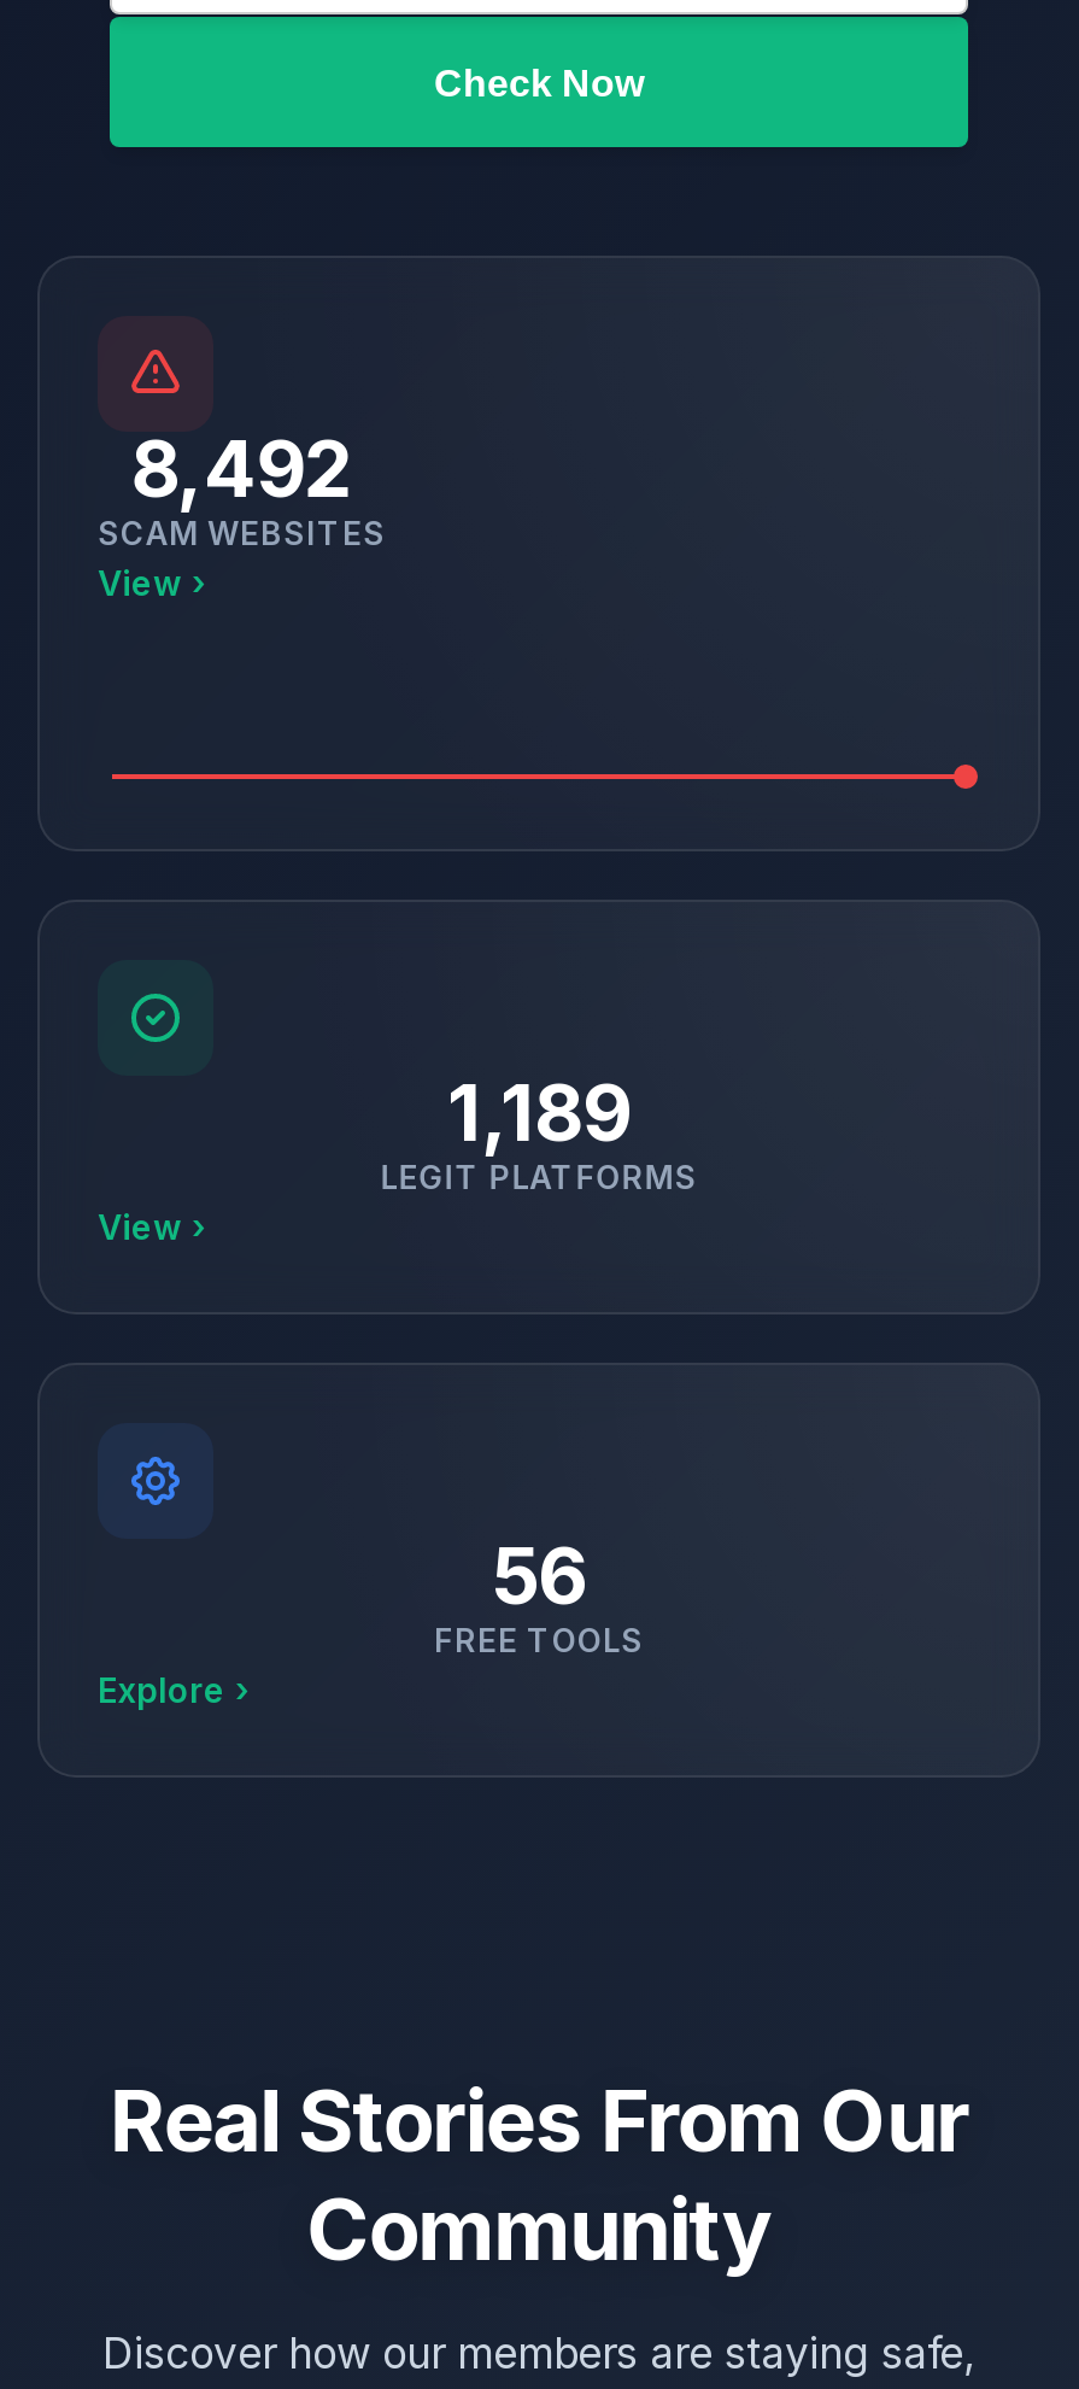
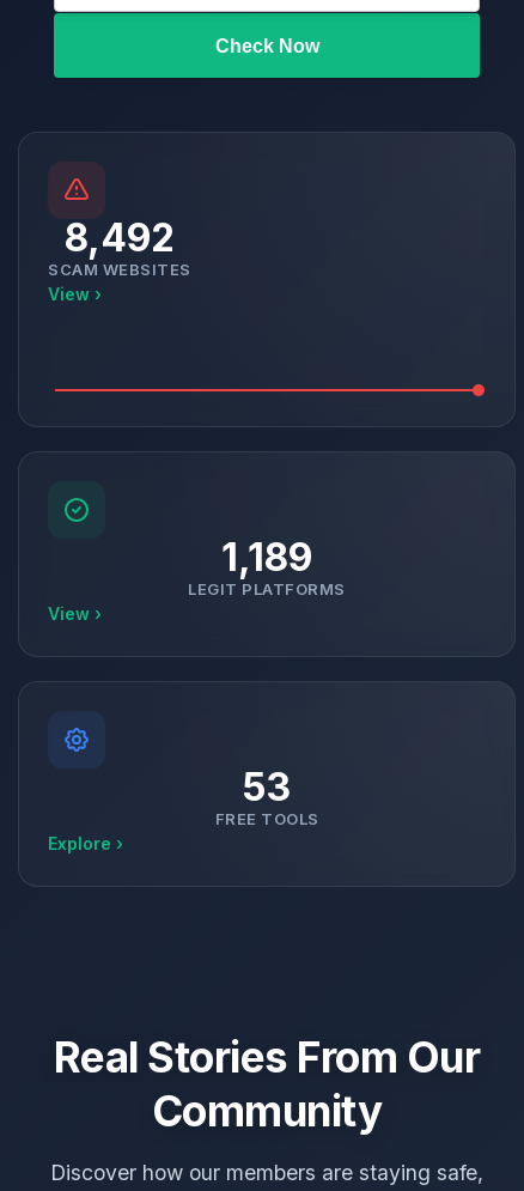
- 56
+ 53
